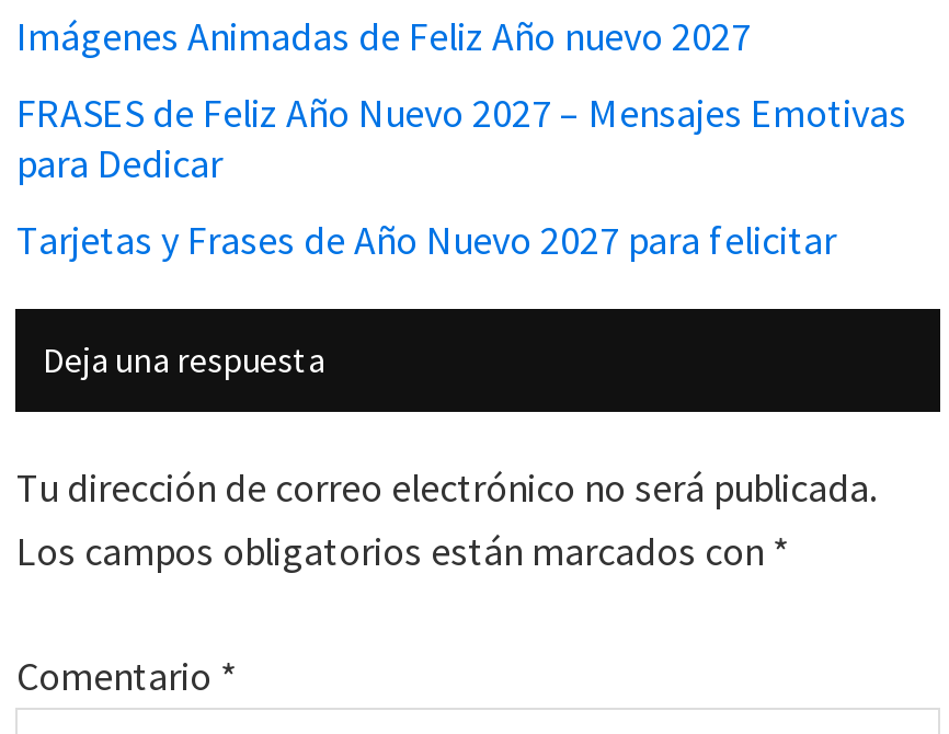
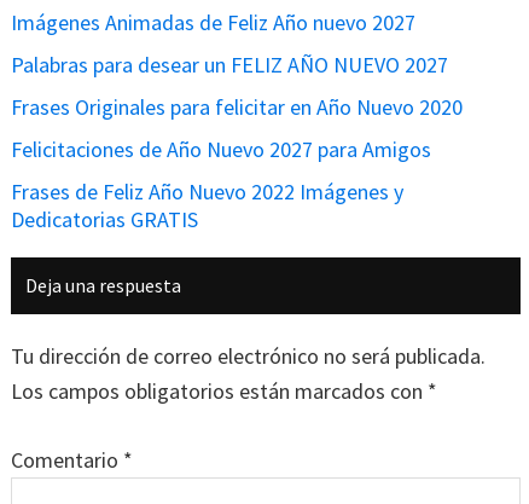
- FRASES de Feliz Año Nuevo 2027 – Mensajes Emotivas
- para Dedicar
- Tarjetas y Frases de Año Nuevo 2027 para felicitar
+ Palabras para desear un FELIZ AÑO NUEVO 2027
+ Frases Originales para felicitar en Año Nuevo 2020
+ Felicitaciones de Año Nuevo 2027 para Amigos
+ Frases de Feliz Año Nuevo 2022 Imágenes y
+ Dedicatorias GRATIS
